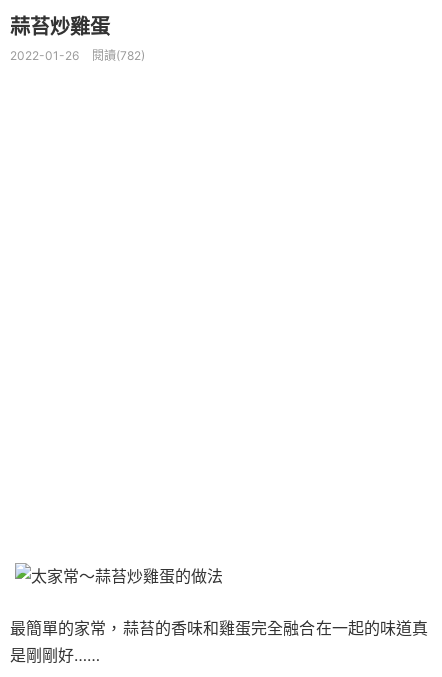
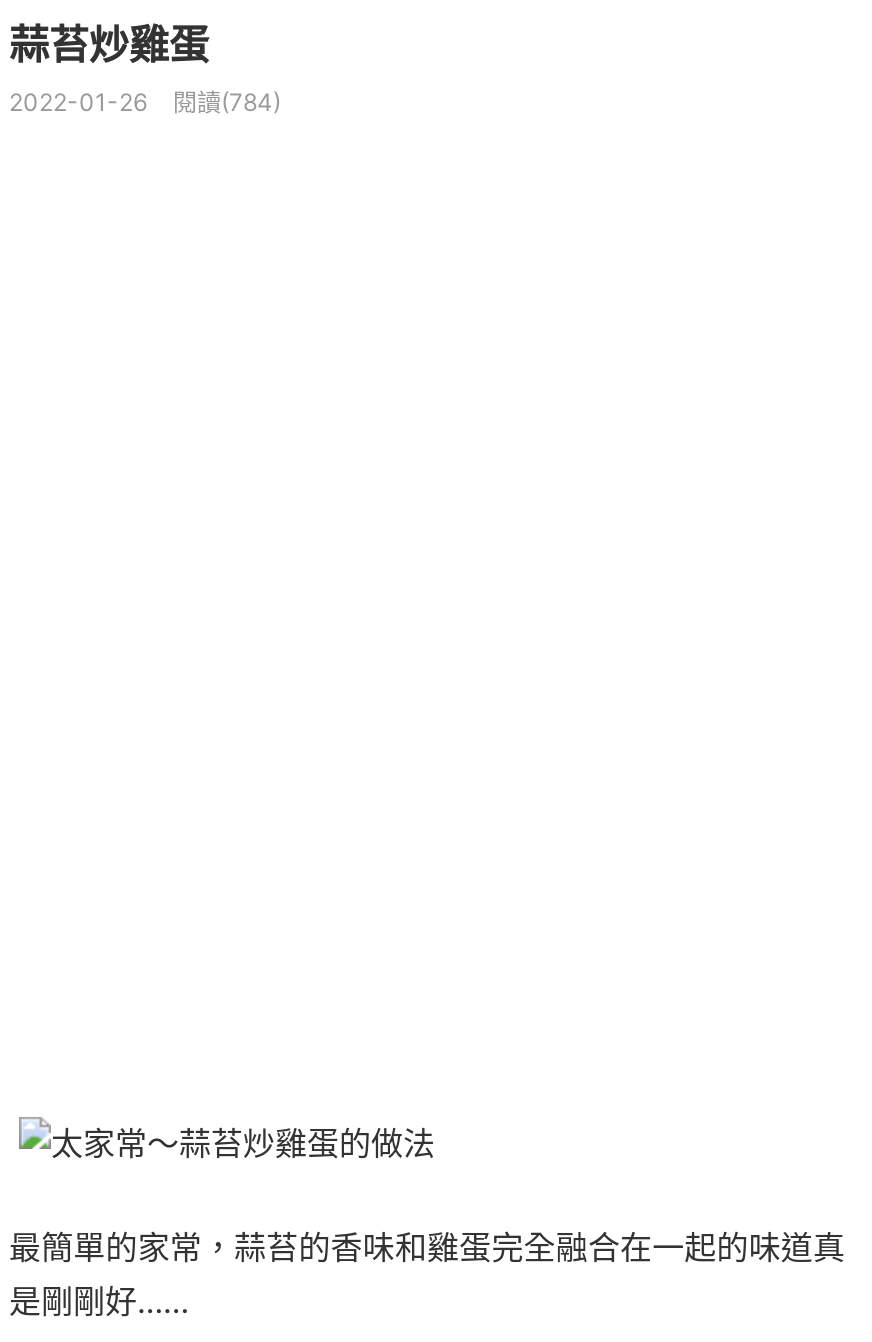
- 2022-01-26 閱讀(782)
+ 2022-01-26 閱讀(784)
